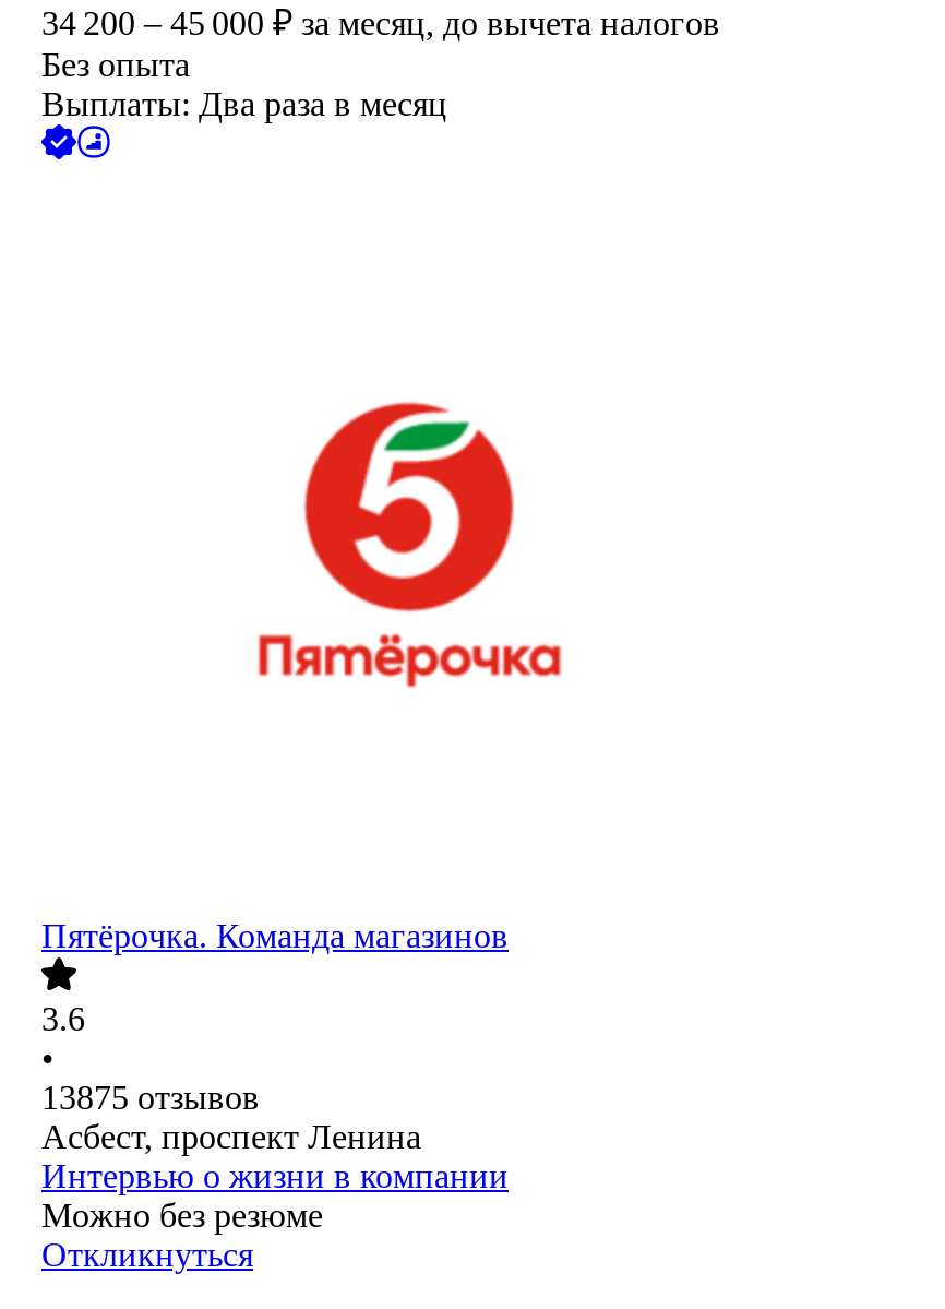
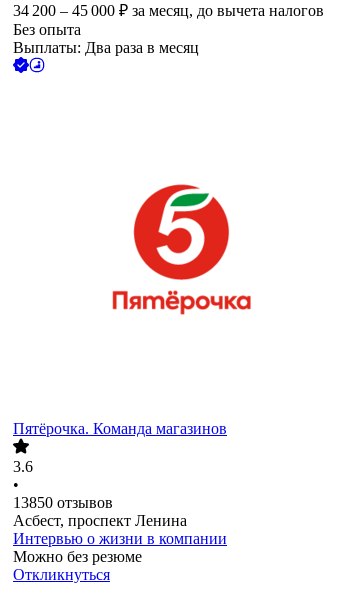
- 13875 отзывов
+ 13850 отзывов
